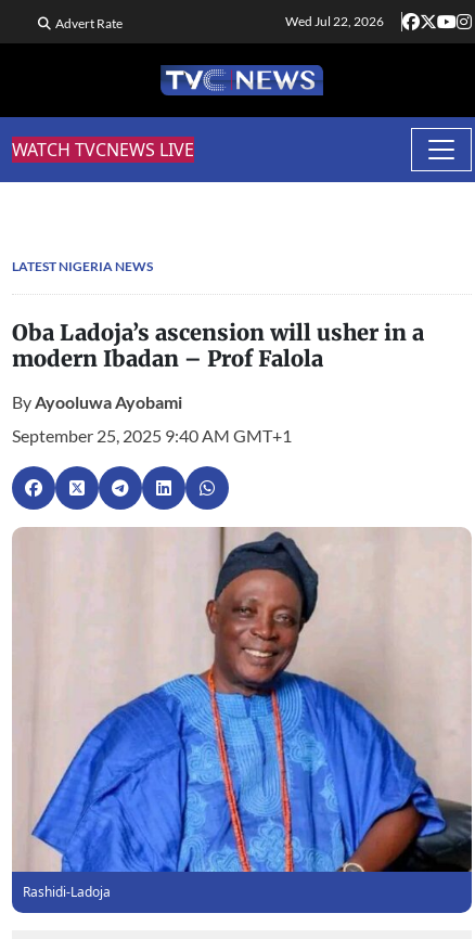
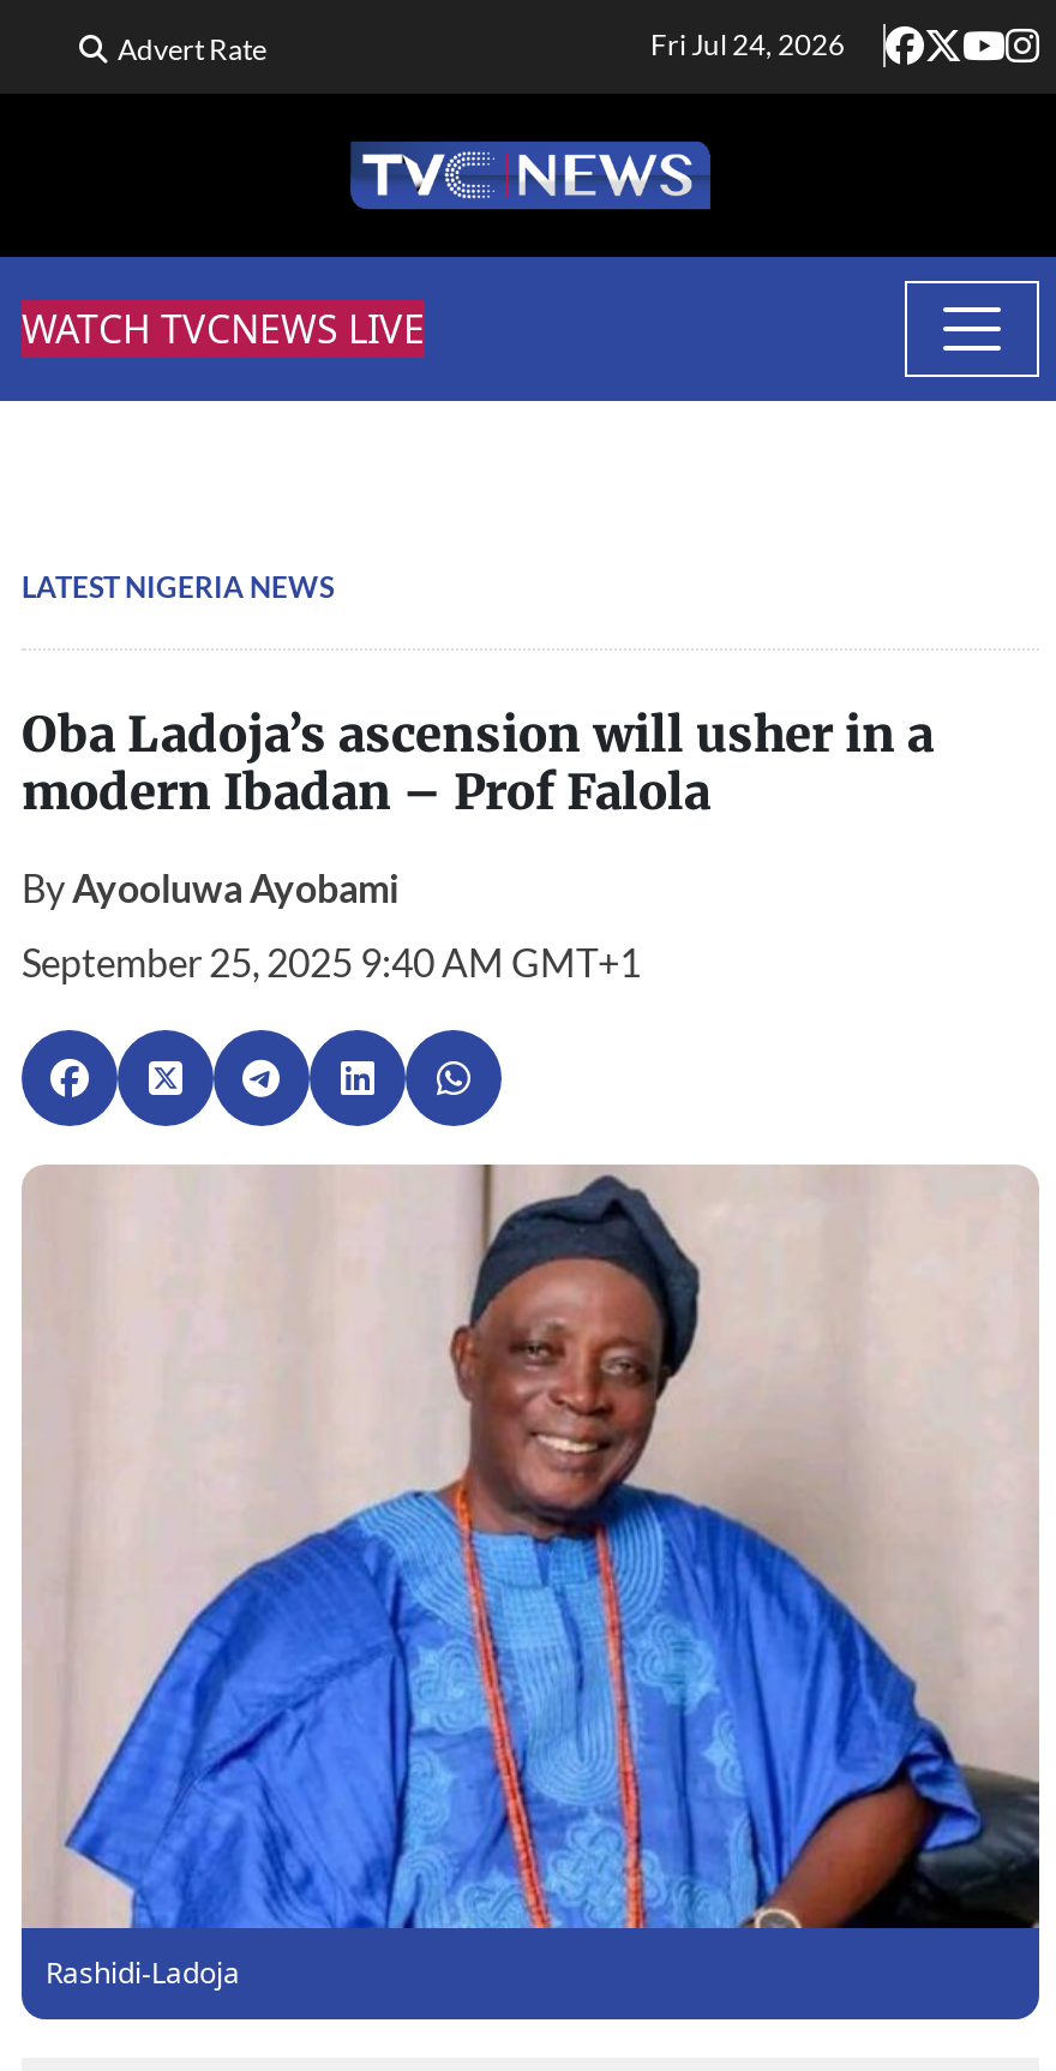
- Wed Jul 22, 2026
+ Fri Jul 24, 2026
